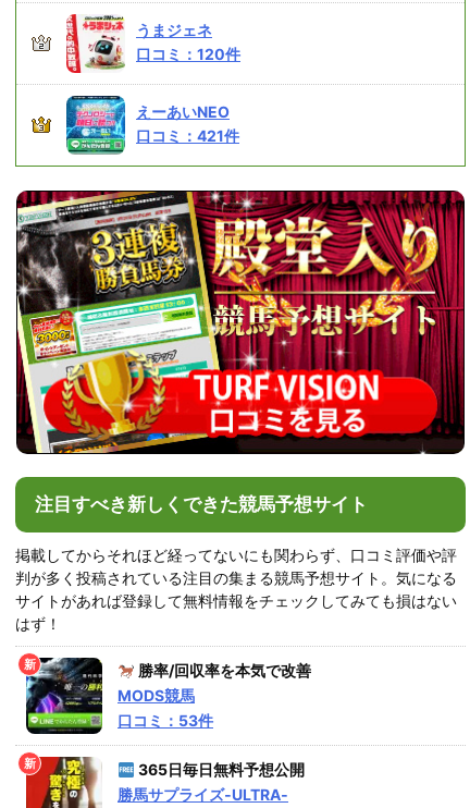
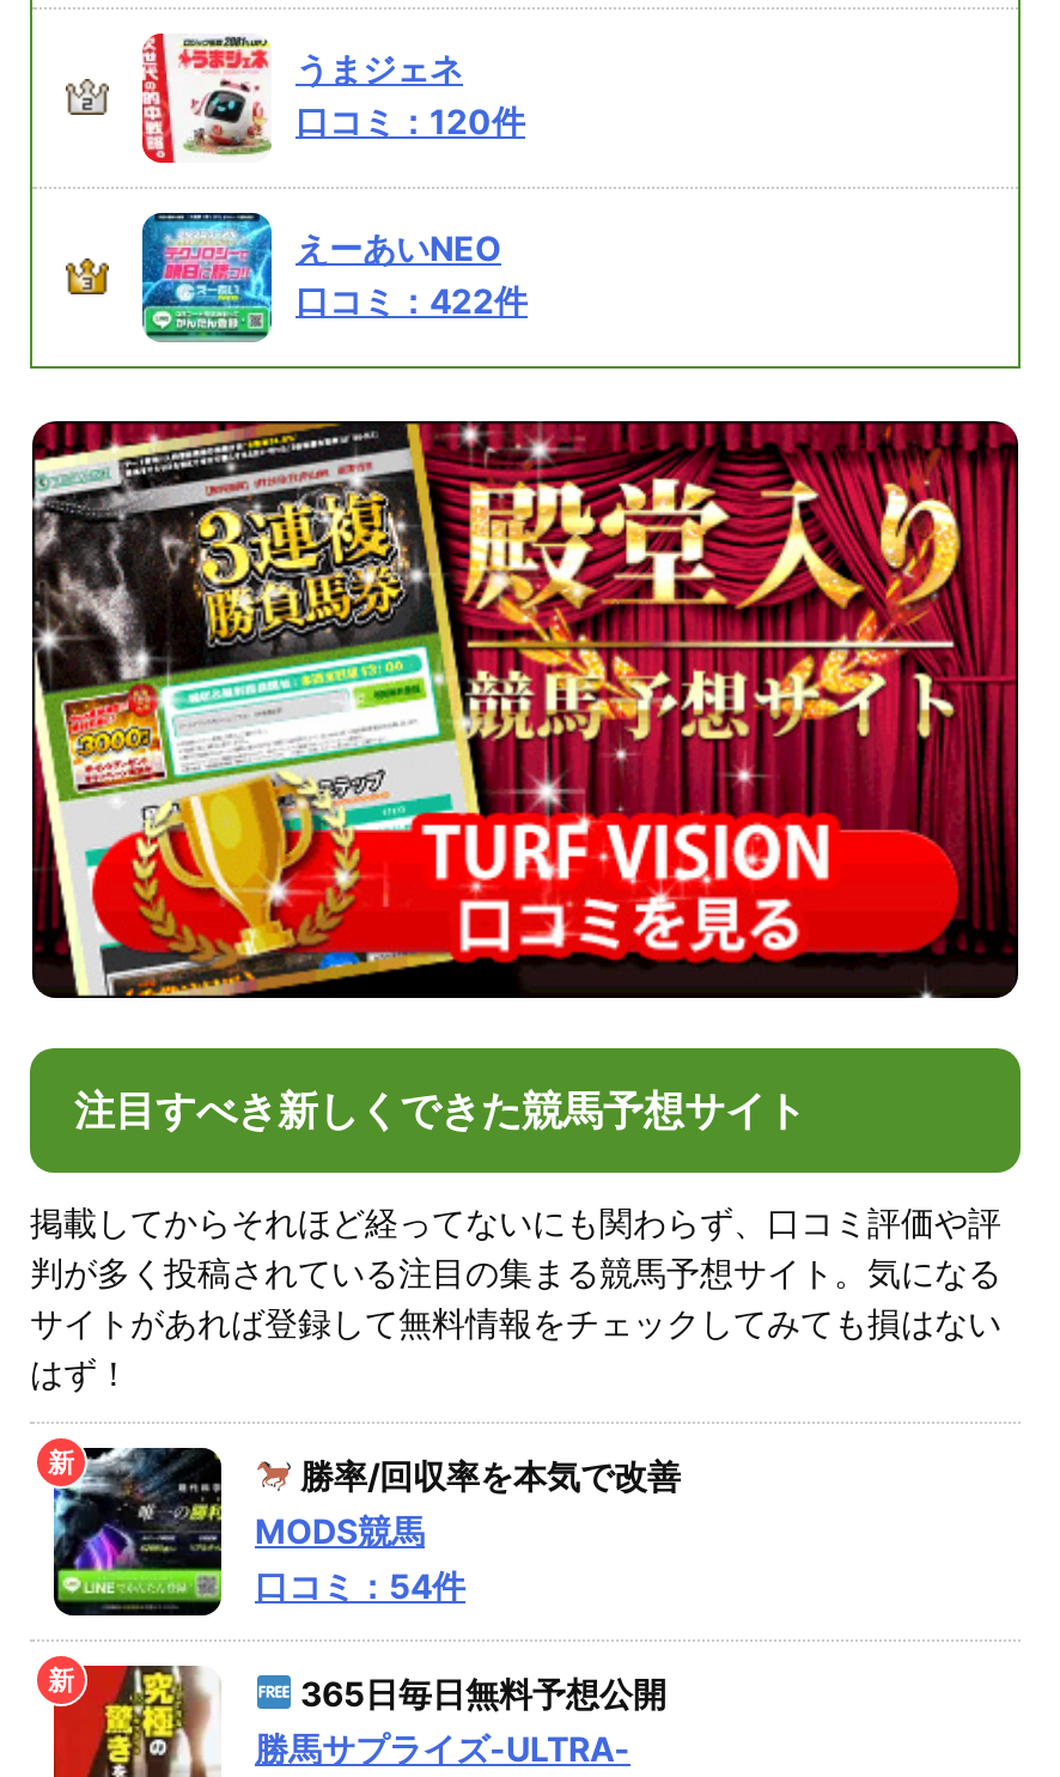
- 口コミ：421件
+ 口コミ：422件

- 口コミ：53件
+ 口コミ：54件
